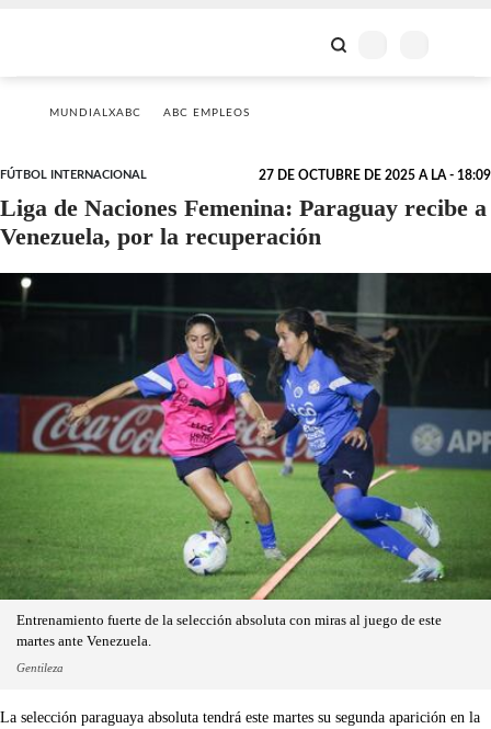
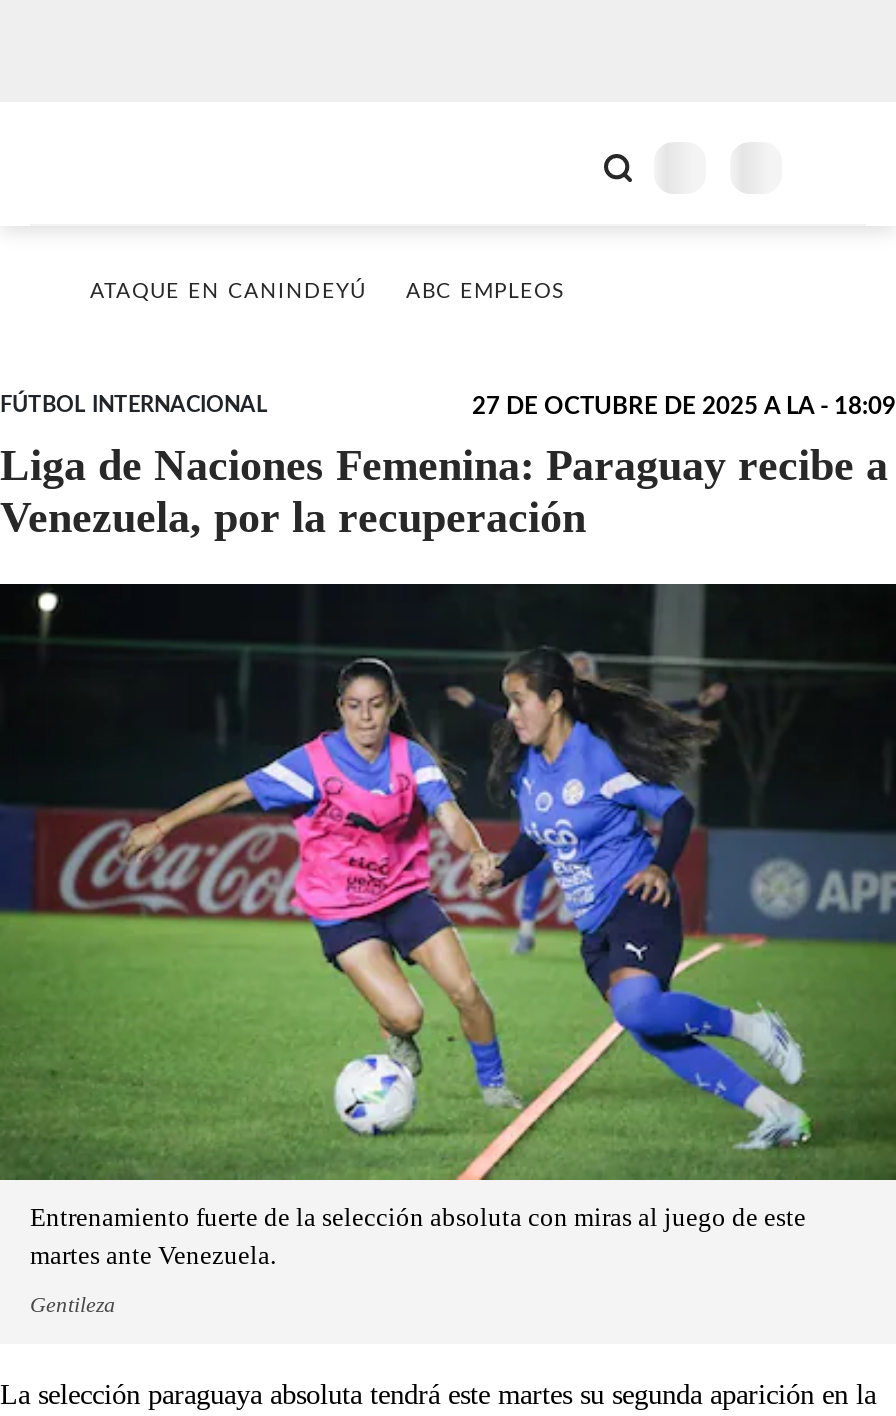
- MUNDIALXABC
+ ATAQUE EN CANINDEYÚ
